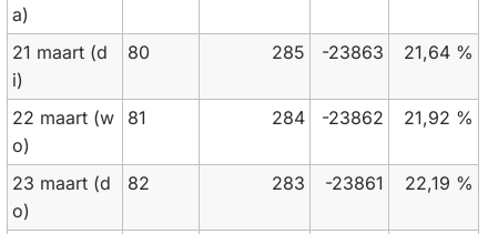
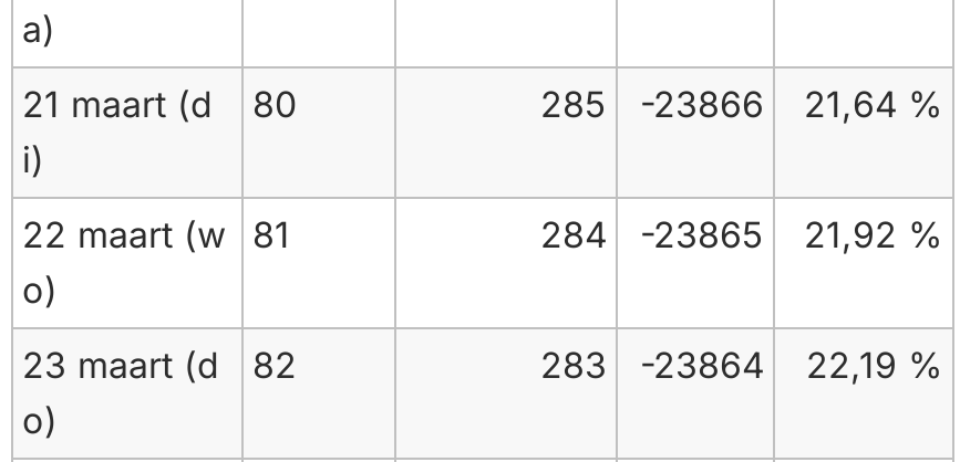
- 285 -23863 21,64 %
+ 285 -23866 21,64 %

- 284 -23862 21,92 %
+ 284 -23865 21,92 %

- 283 -23861 22,19 %
+ 283 -23864 22,19 %
